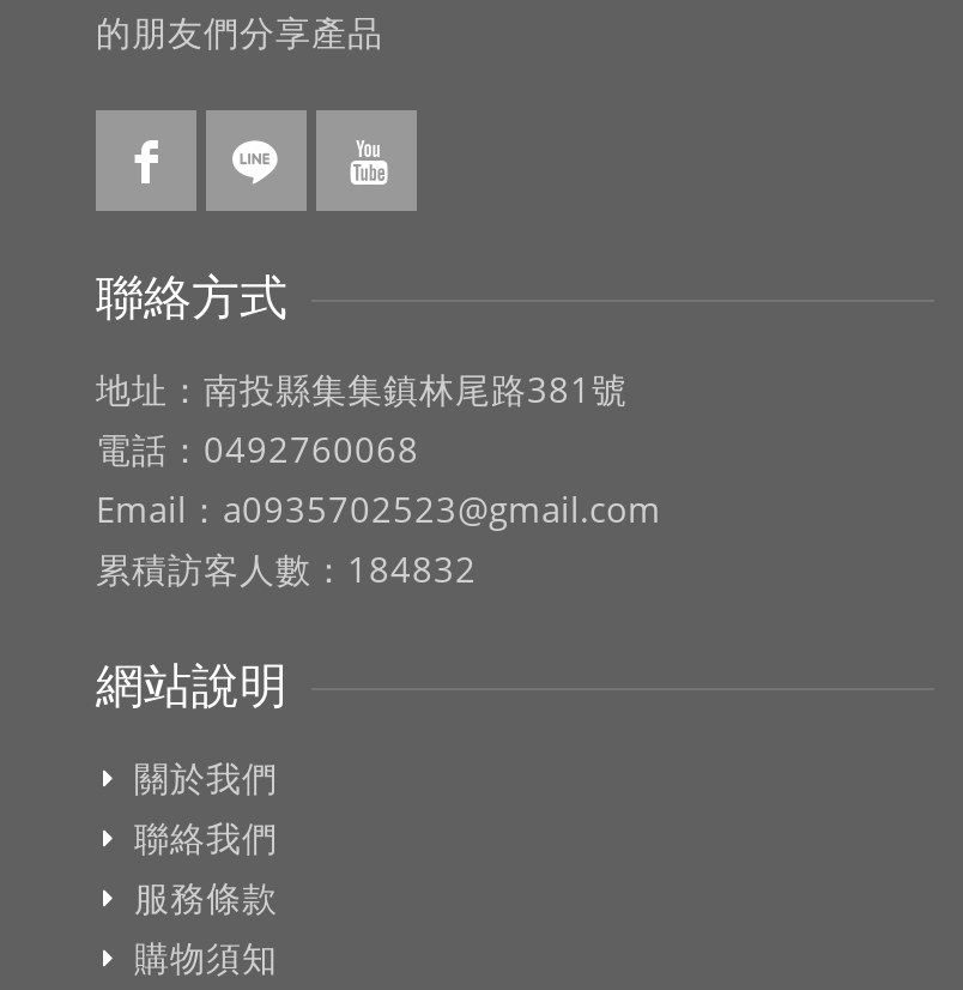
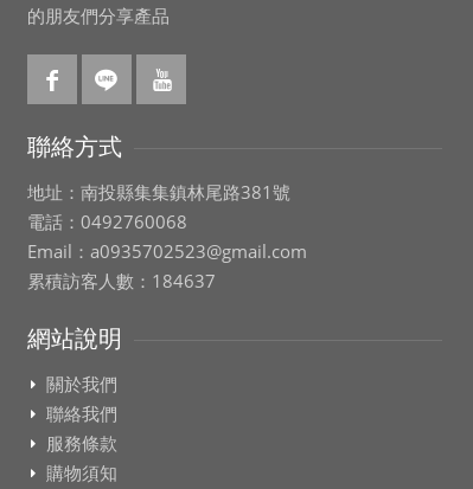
- 累積訪客人數：184832
+ 累積訪客人數：184637
